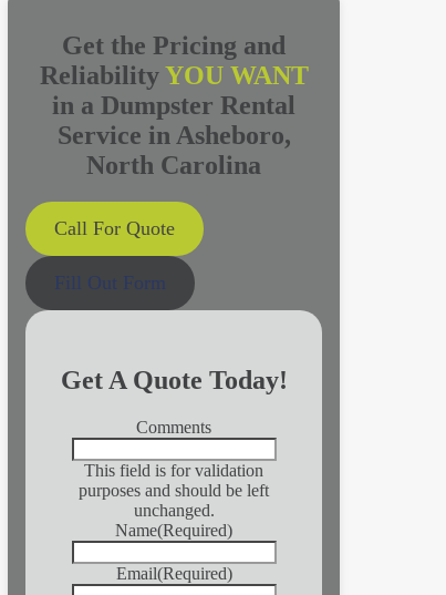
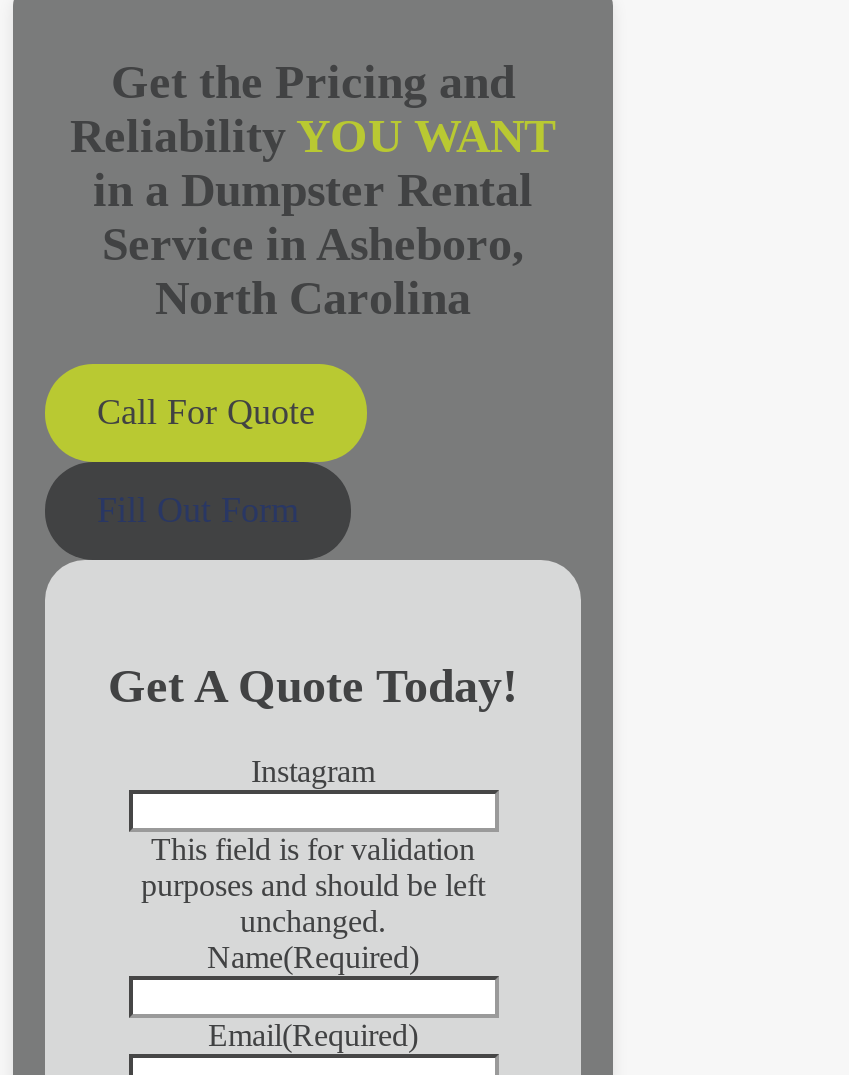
- Comments
+ Instagram
